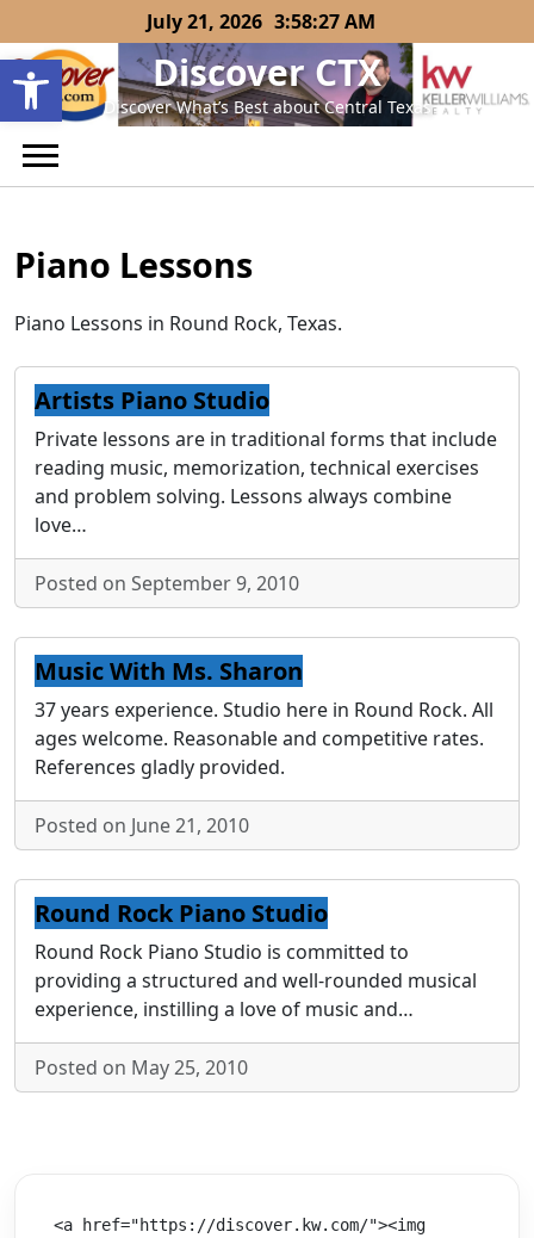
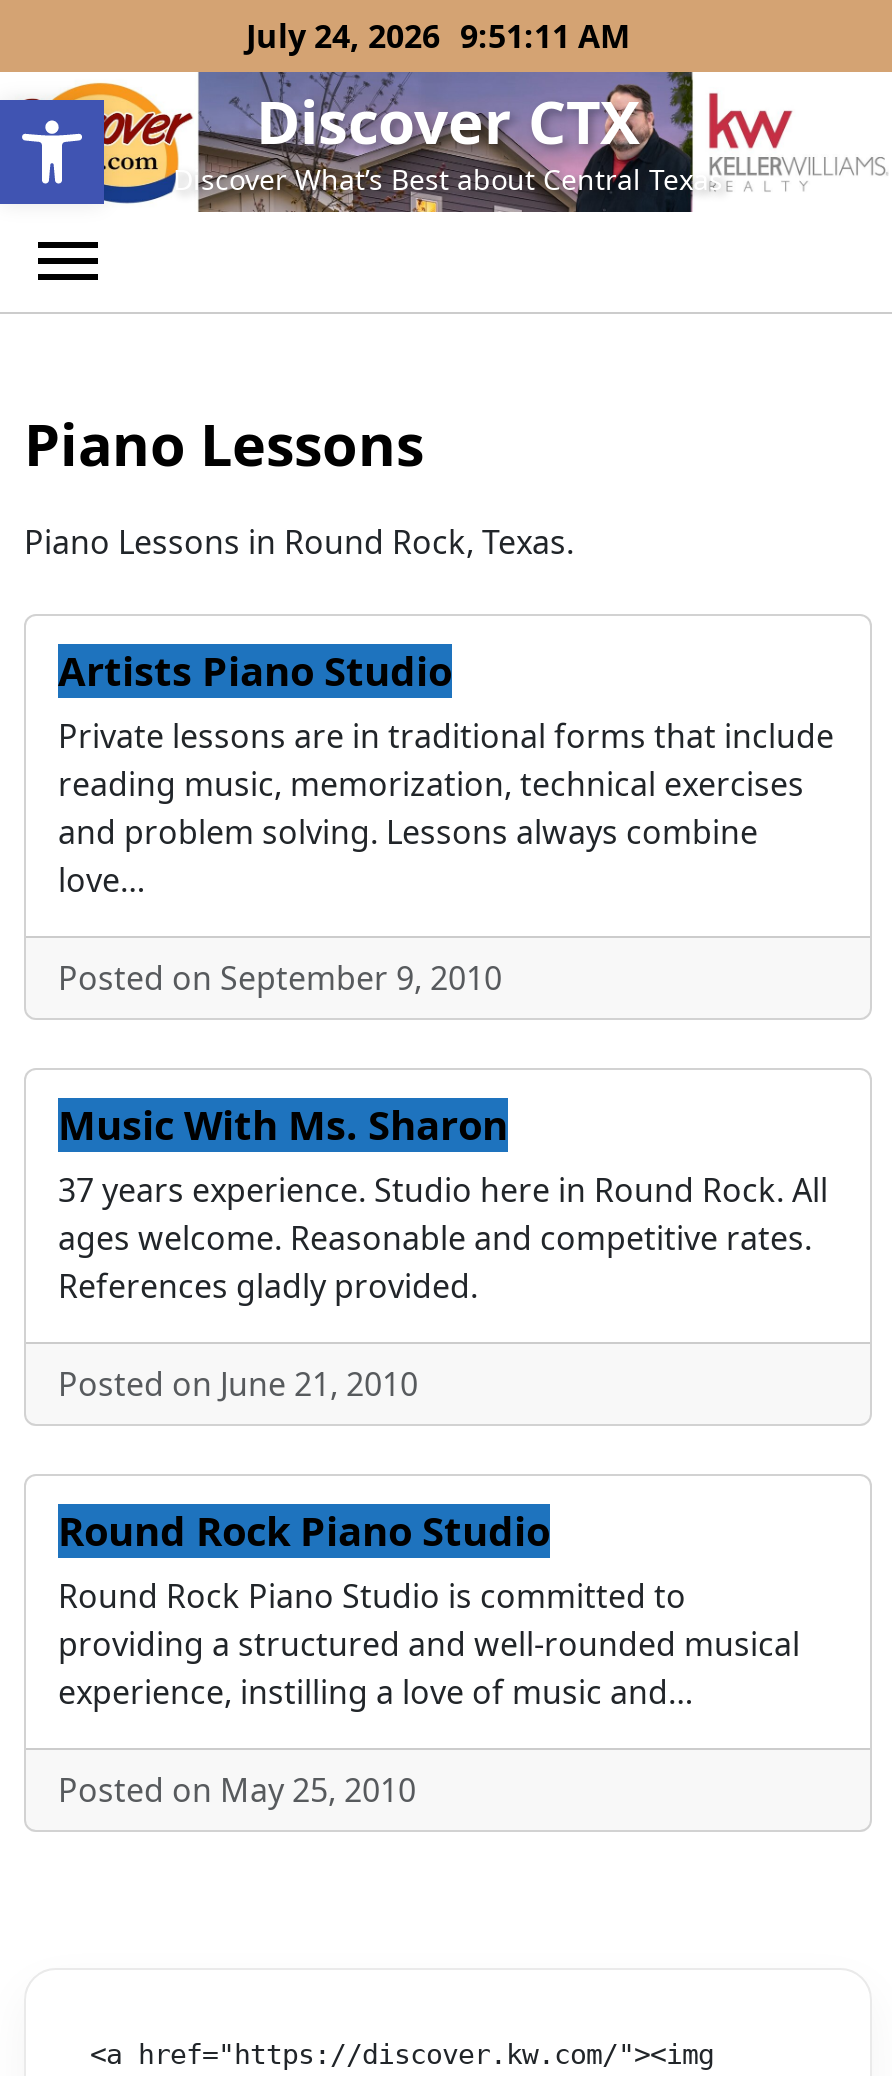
- July 21, 2026 3:58:27 AM
+ July 24, 2026 9:51:11 AM
